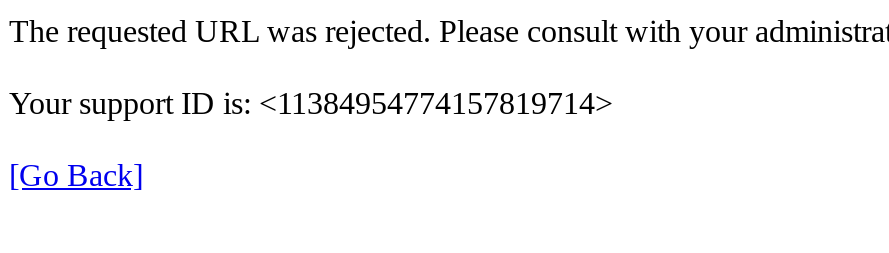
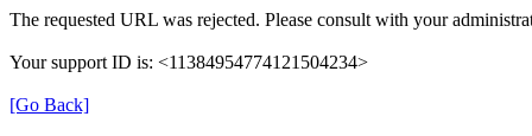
- Your support ID is: <11384954774157819714>
+ Your support ID is: <11384954774121504234>
